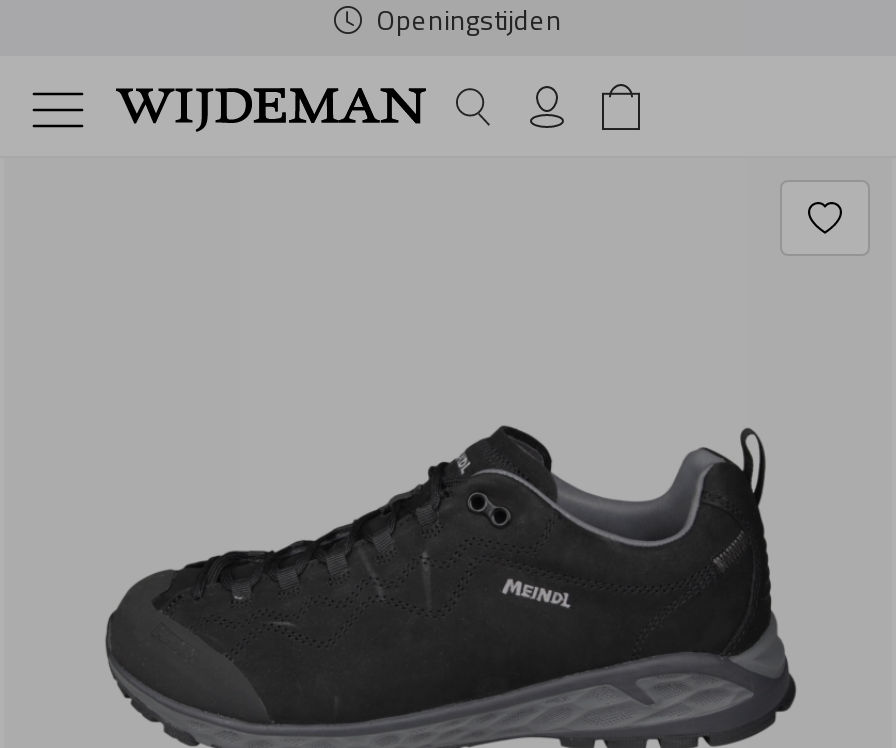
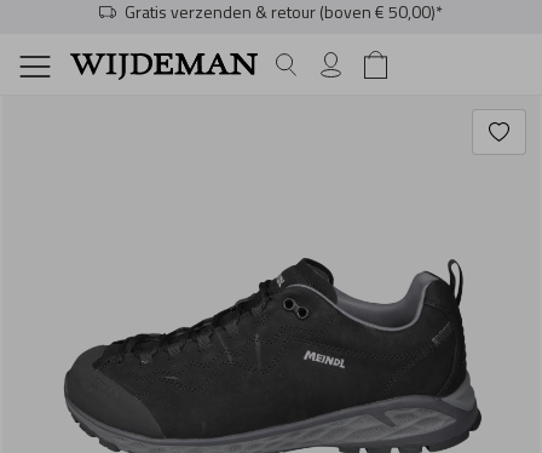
- Openingstijden
+ Gratis verzenden & retour (boven € 50,00)*
